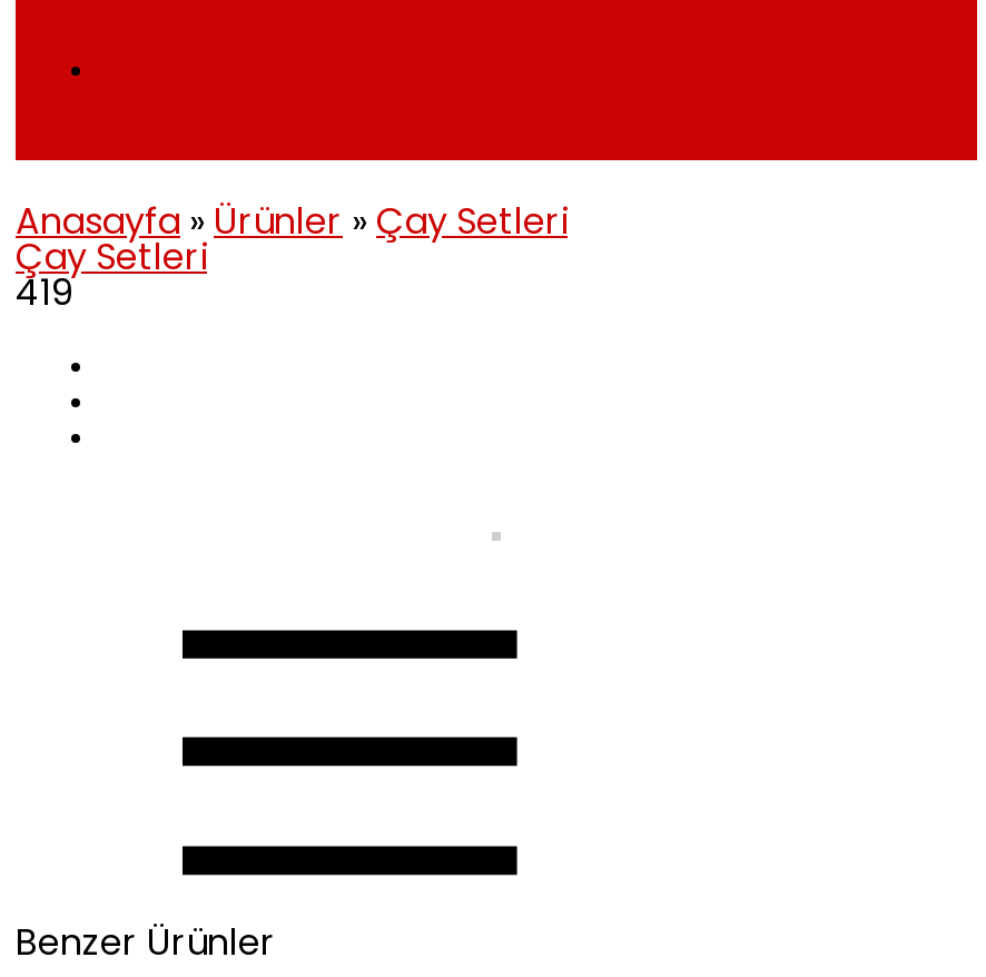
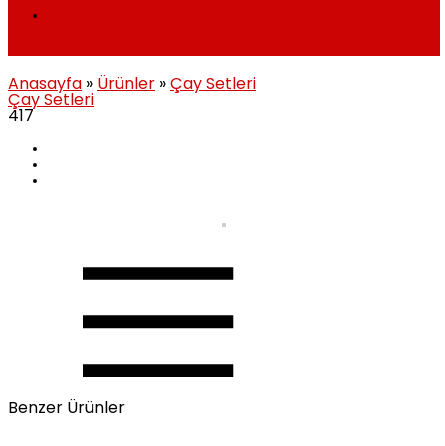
- 419
+ 417
